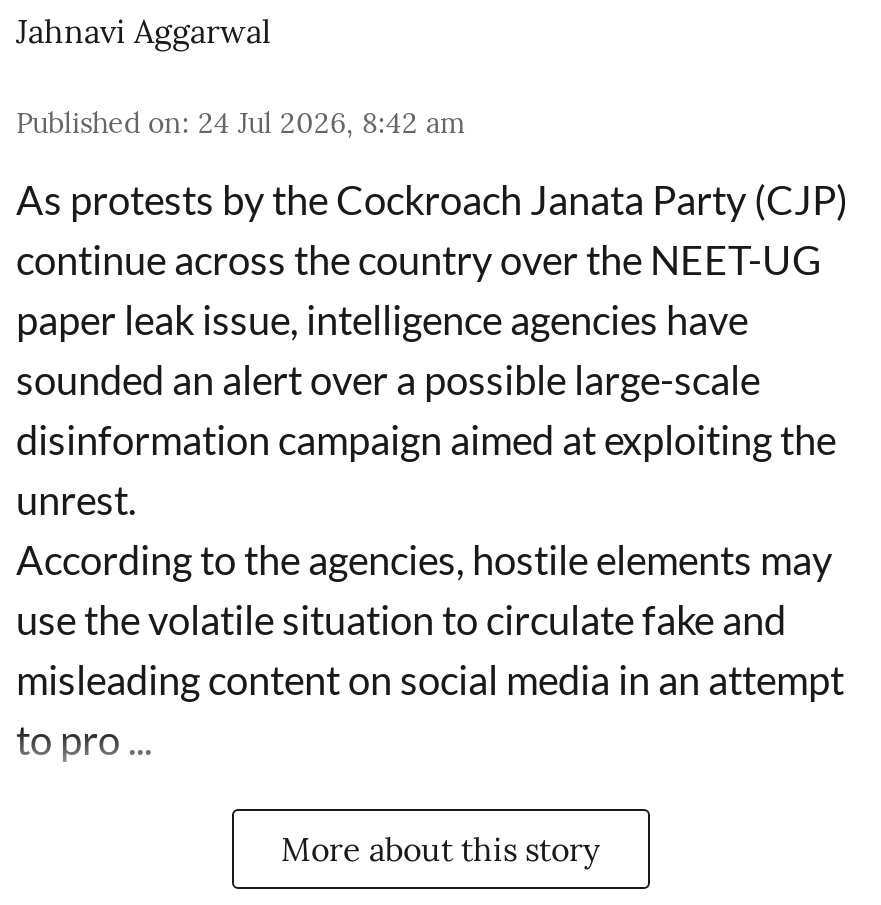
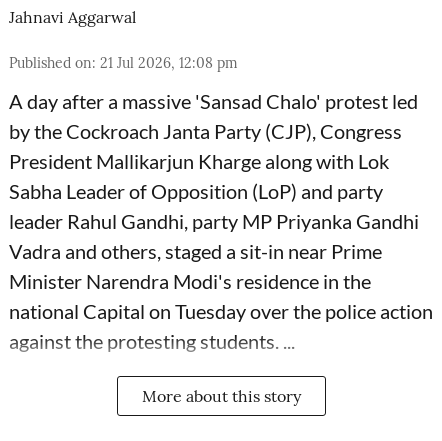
- Published on: 24 Jul 2026, 8:42 am
+ Published on: 21 Jul 2026, 12:08 pm

- As protests by the Cockroach Janata Party (CJP)
- continue across the country over the NEET-UG
- paper leak issue, intelligence agencies have
- sounded an alert over a possible large-scale
- disinformation campaign aimed at exploiting the
- unrest.
- According to the agencies, hostile elements may
- use the volatile situation to circulate fake and
- misleading content on social media in an attempt
- to pro ...
+ A day after a massive 'Sansad Chalo' protest led
+ by the Cockroach Janta Party (CJP), Congress
+ President Mallikarjun Kharge along with Lok
+ Sabha Leader of Opposition (LoP) and party
+ leader Rahul Gandhi, party MP Priyanka Gandhi
+ Vadra and others, staged a sit-in near Prime
+ Minister Narendra Modi's residence in the
+ national Capital on Tuesday over the police action
+ against the protesting students. ...
